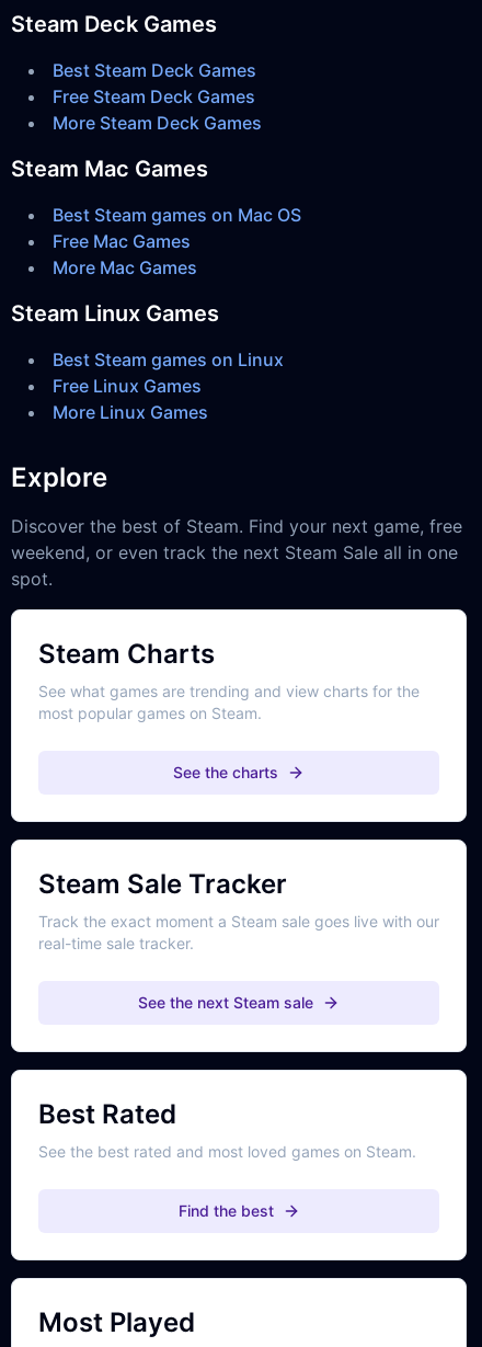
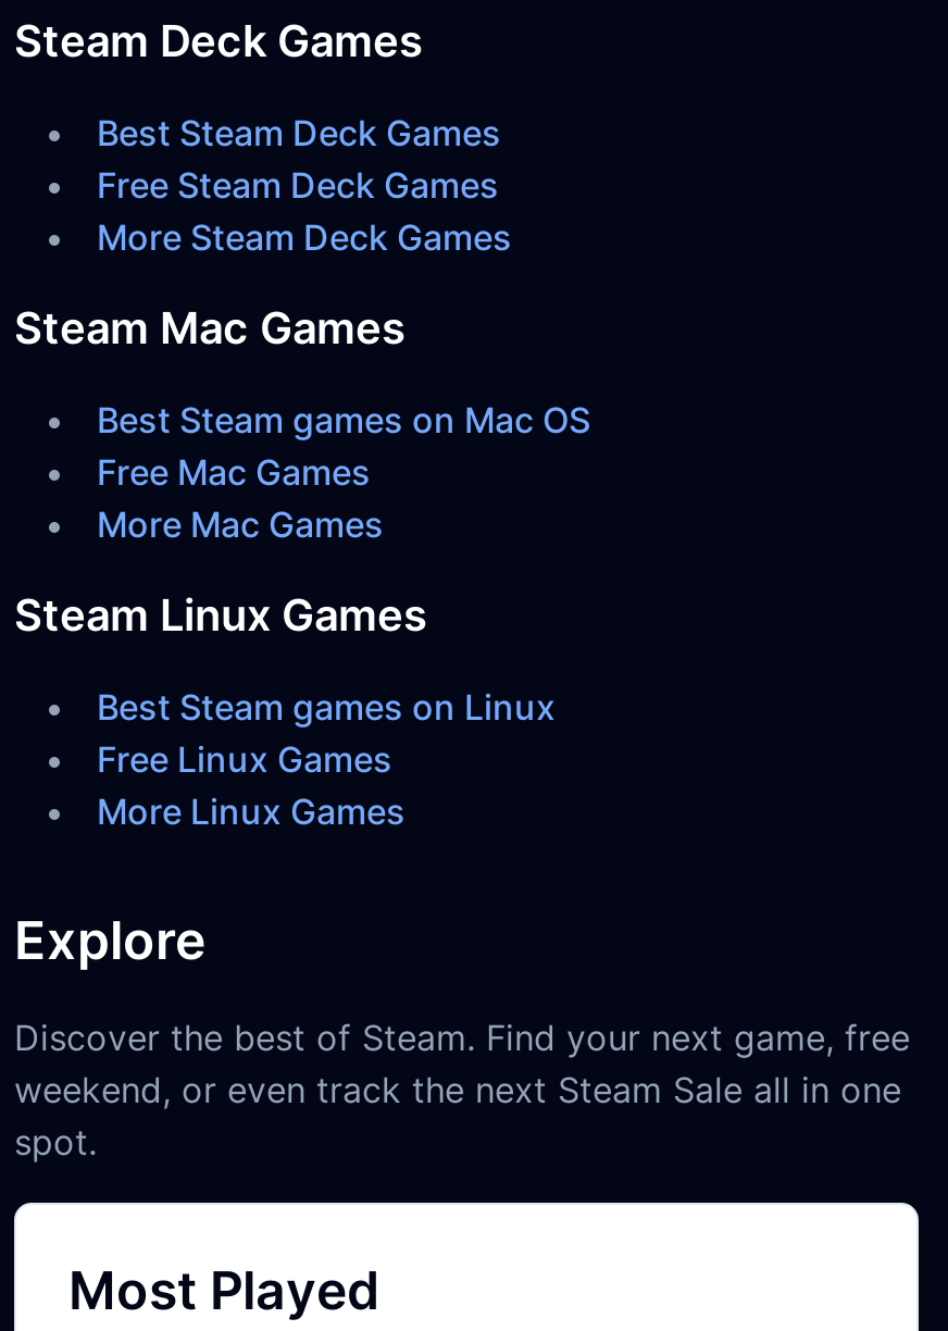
- Steam Charts
- See what games are trending and view charts for the
- most popular games on Steam.
- See the charts

- Steam Sale Tracker
- Track the exact moment a Steam sale goes live with our
- real-time sale tracker.
- See the next Steam sale

- Best Rated
- See the best rated and most loved games on Steam.
- Find the best
